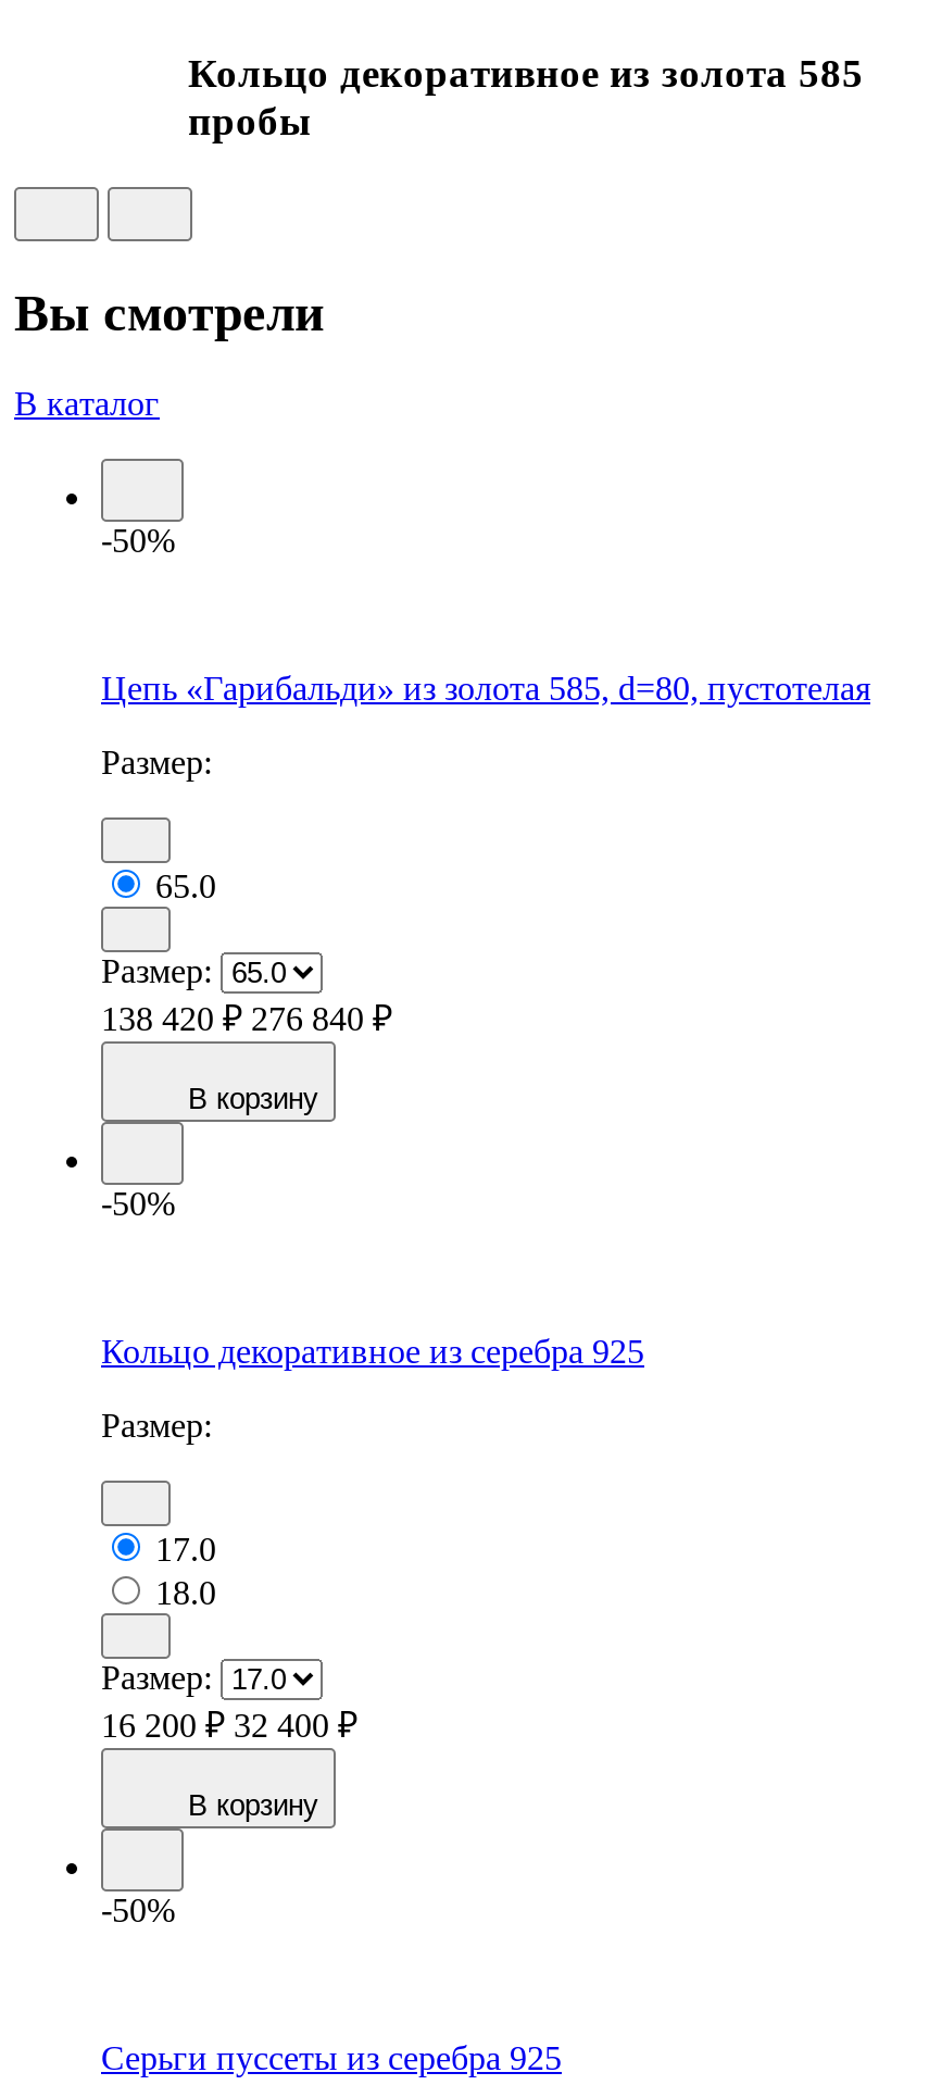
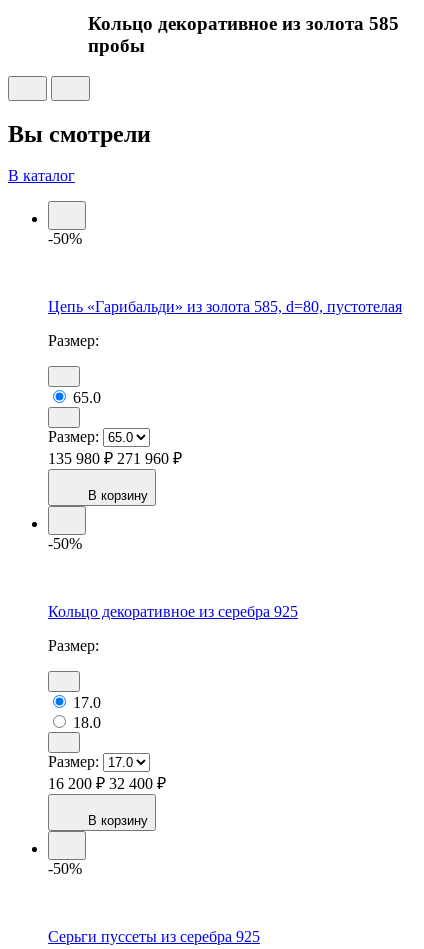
- 138 420 ₽ 276 840 ₽
+ 135 980 ₽ 271 960 ₽
